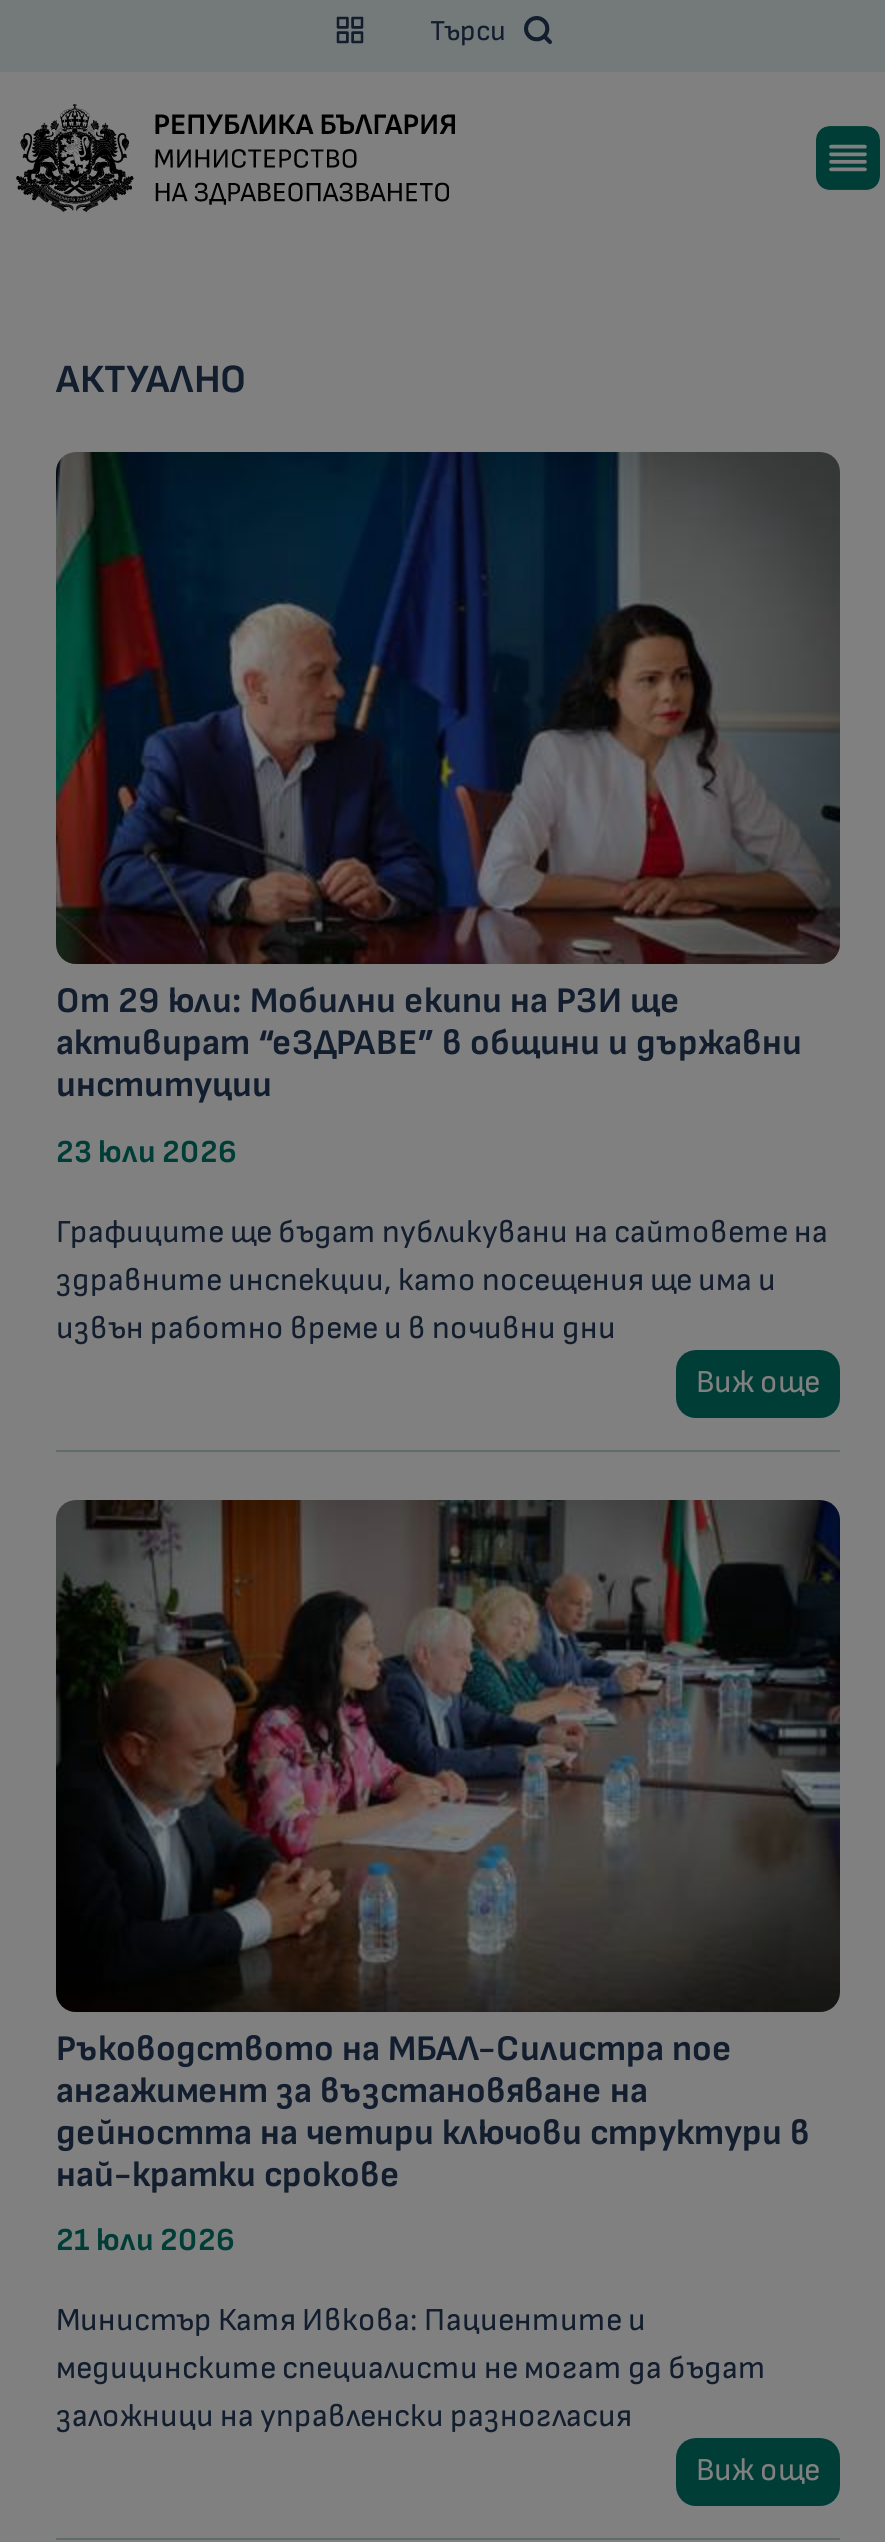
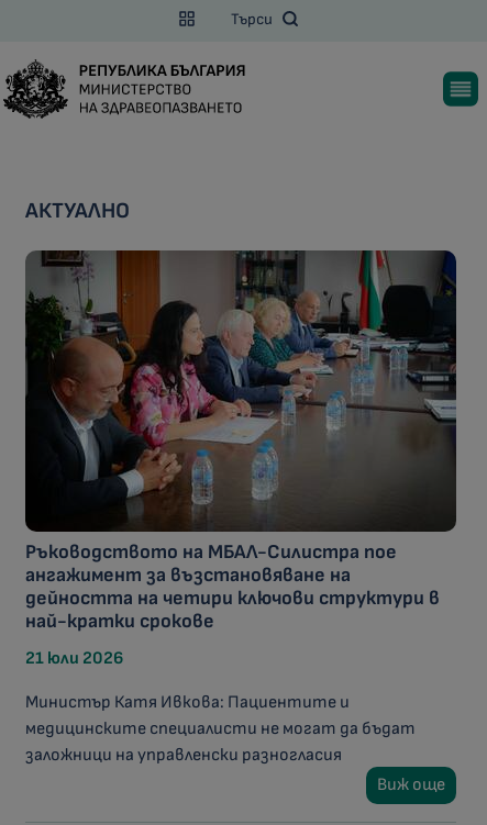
- [image]
- От 29 юли: Мобилни екипи на РЗИ ще
- активират “еЗДРАВЕ” в общини и държавни
- институции
- 23 юли 2026
- Графиците ще бъдат публикувани на сайтовете на
- здравните инспекции, като посещения ще има и
- извън работно време и в почивни дни
- Виж още
